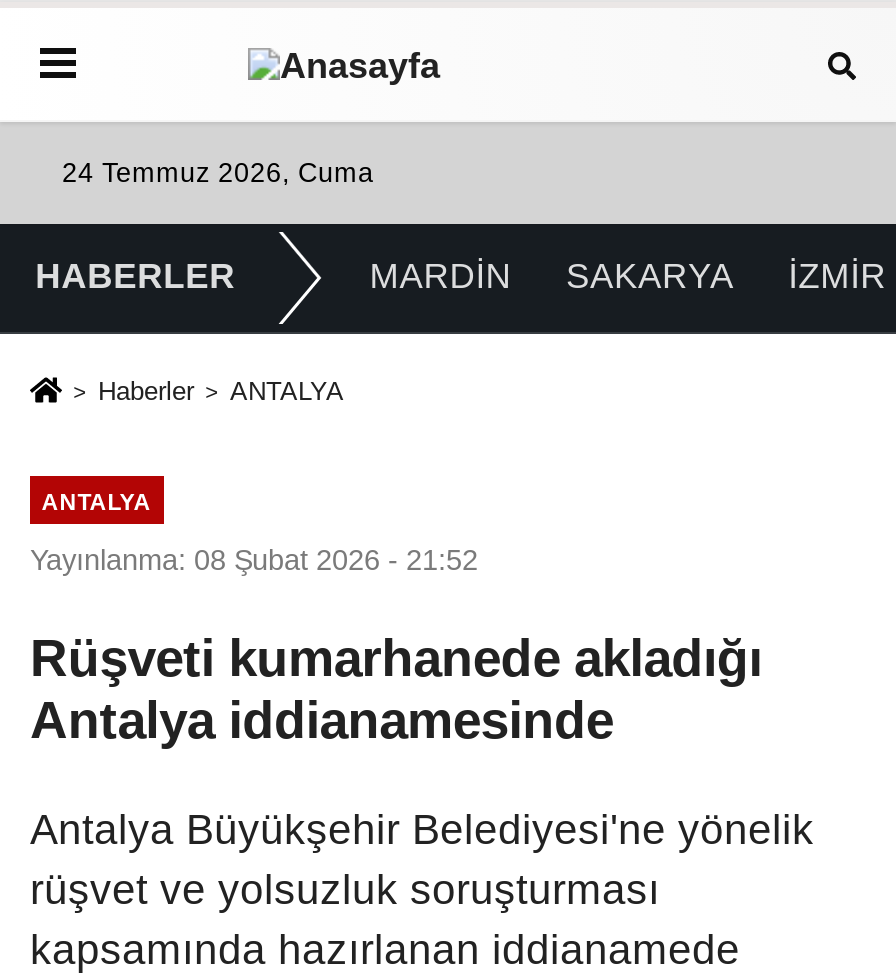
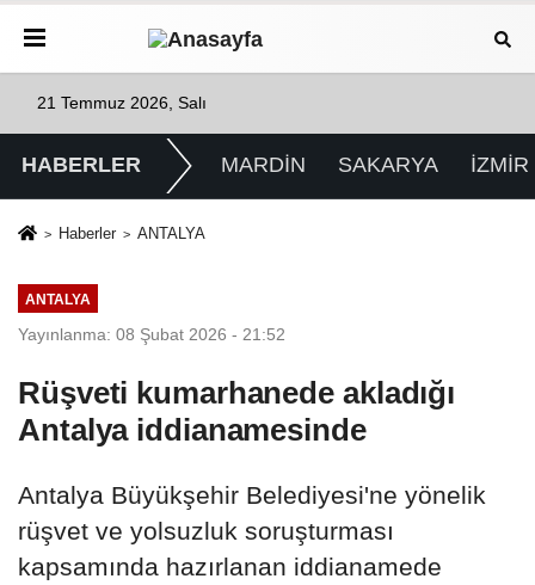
- 24 Temmuz 2026, Cuma
+ 21 Temmuz 2026, Salı
